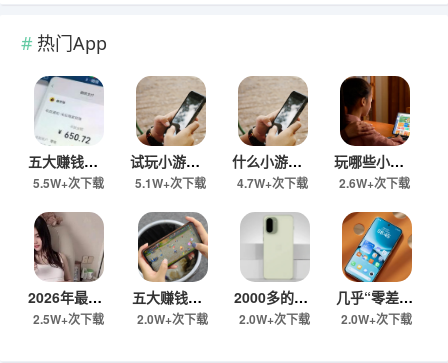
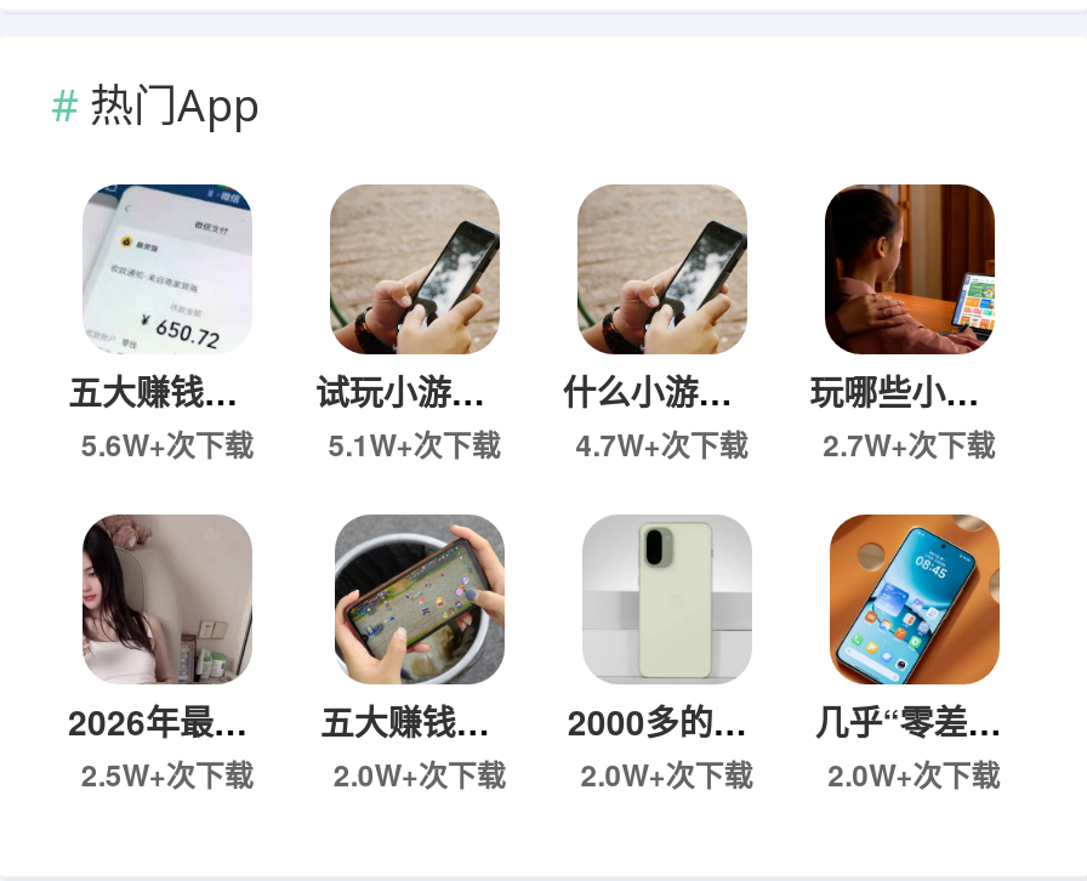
- 5.5W+次下载
+ 5.6W+次下载

- 2.6W+次下载
+ 2.7W+次下载
